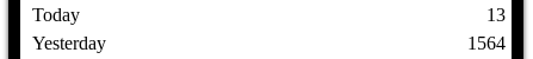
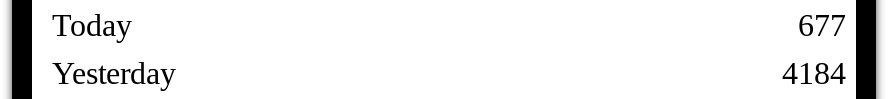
- 13
+ 677

- 1564
+ 4184
